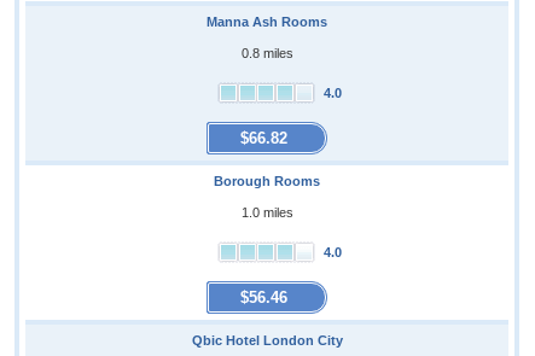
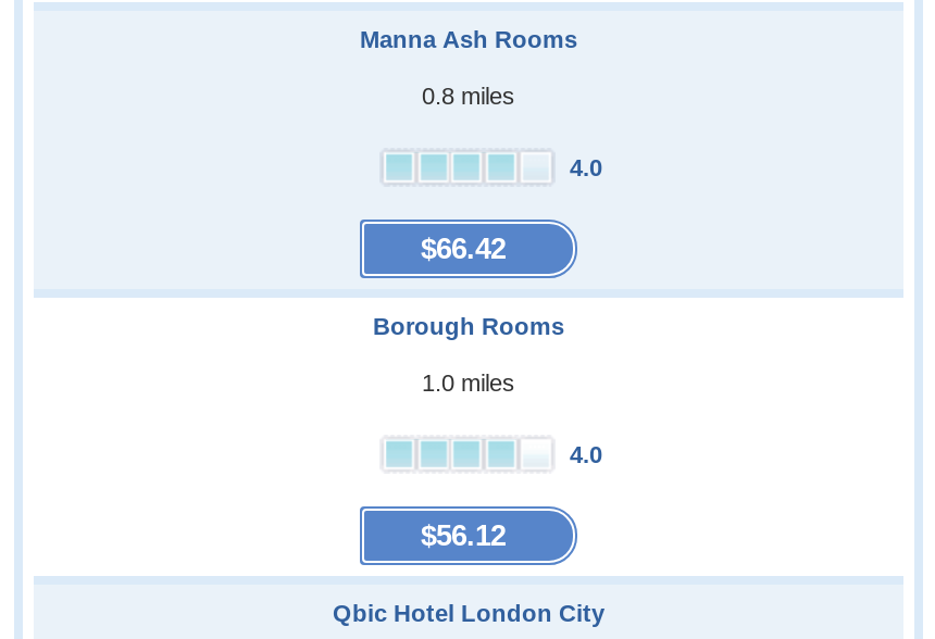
- $66.82
+ $66.42

- $56.46
+ $56.12
